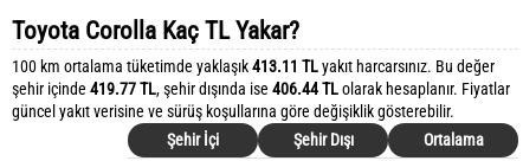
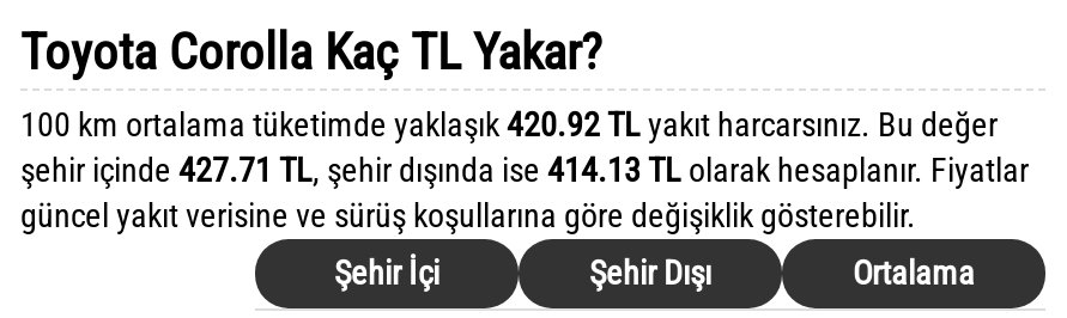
- 100 km ortalama tüketimde yaklaşık 413.11 TL yakıt harcarsınız. Bu değer
+ 100 km ortalama tüketimde yaklaşık 420.92 TL yakıt harcarsınız. Bu değer

- şehir içinde 419.77 TL, şehir dışında ise 406.44 TL olarak hesaplanır. Fiyatlar
+ şehir içinde 427.71 TL, şehir dışında ise 414.13 TL olarak hesaplanır. Fiyatlar
